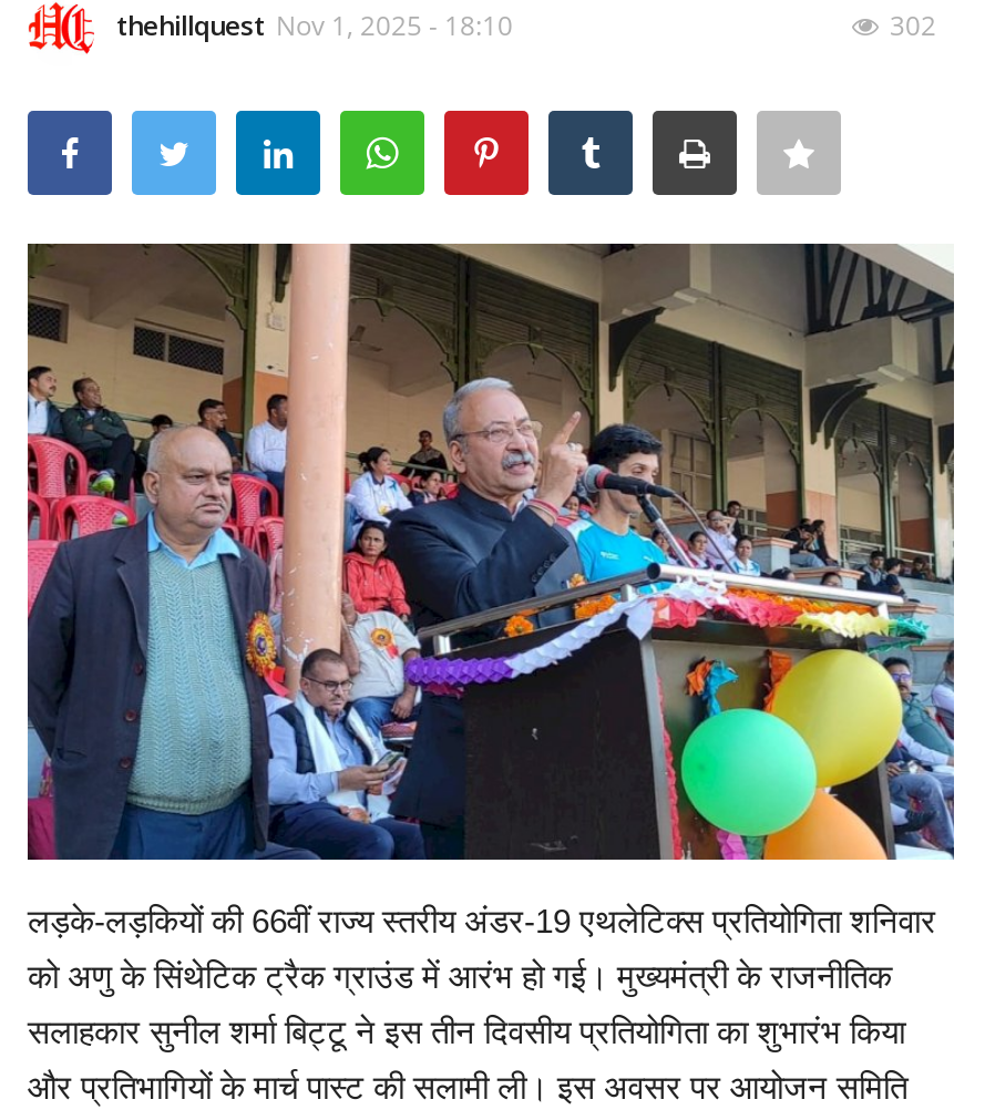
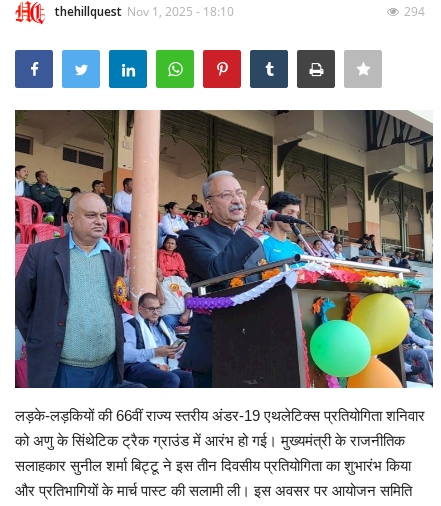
- 302
+ 294
